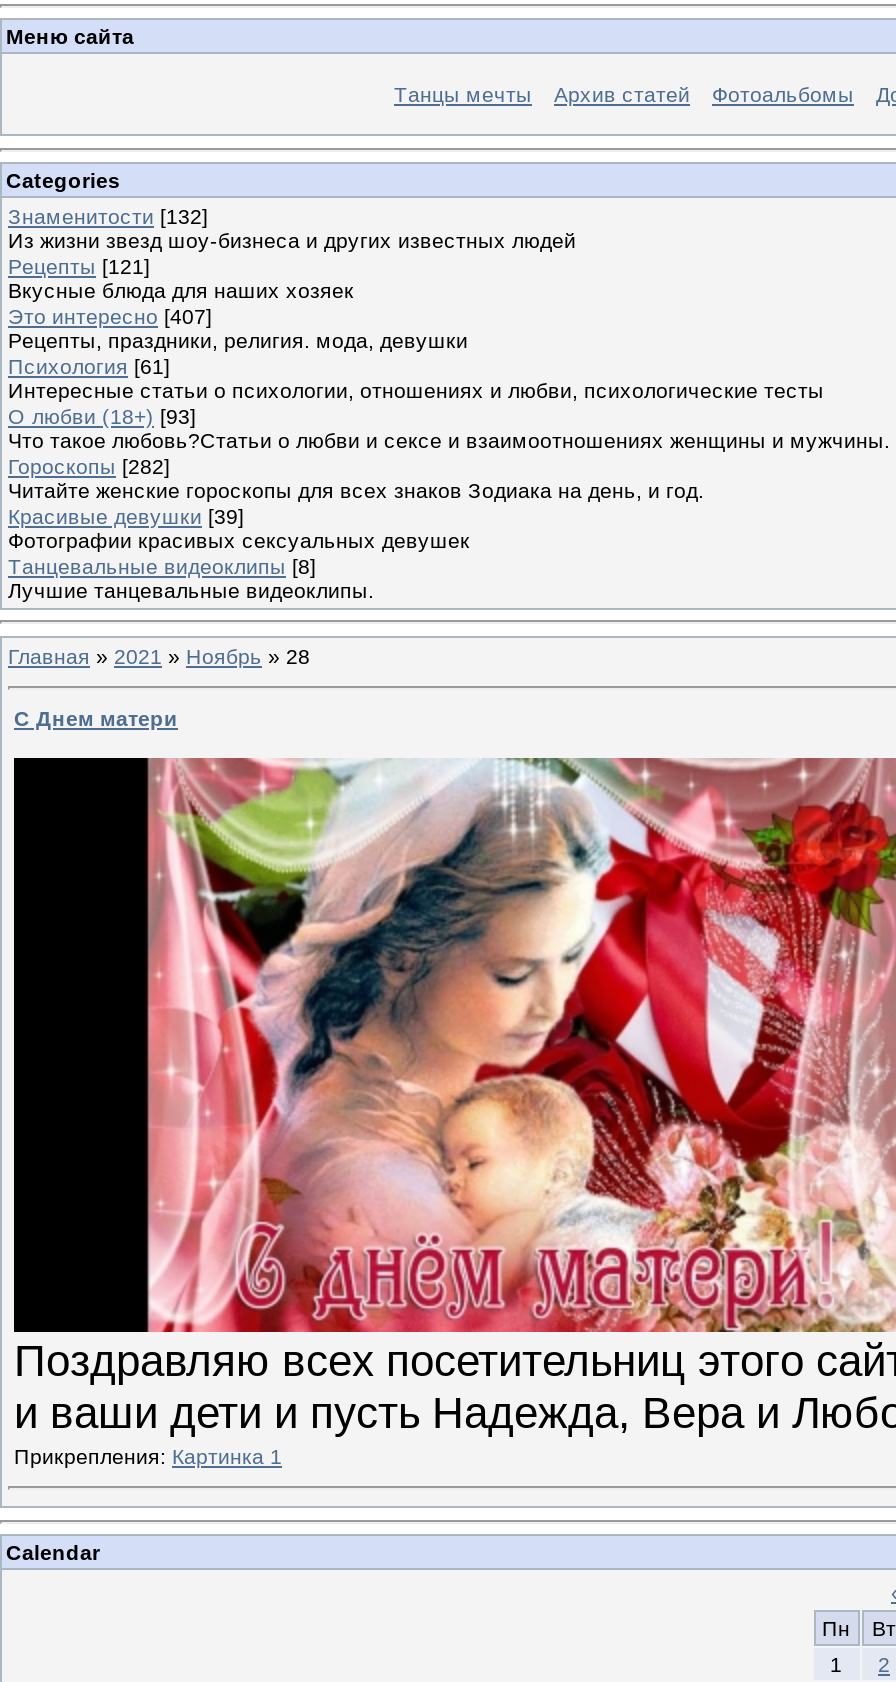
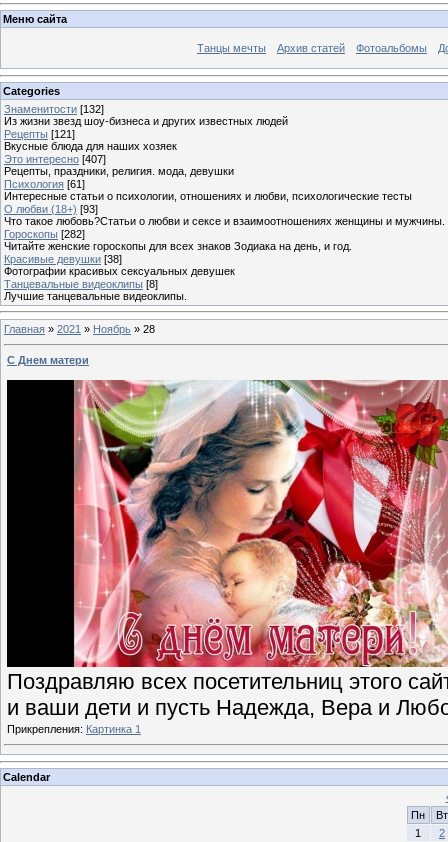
- Красивые девушки [39]
+ Красивые девушки [38]
